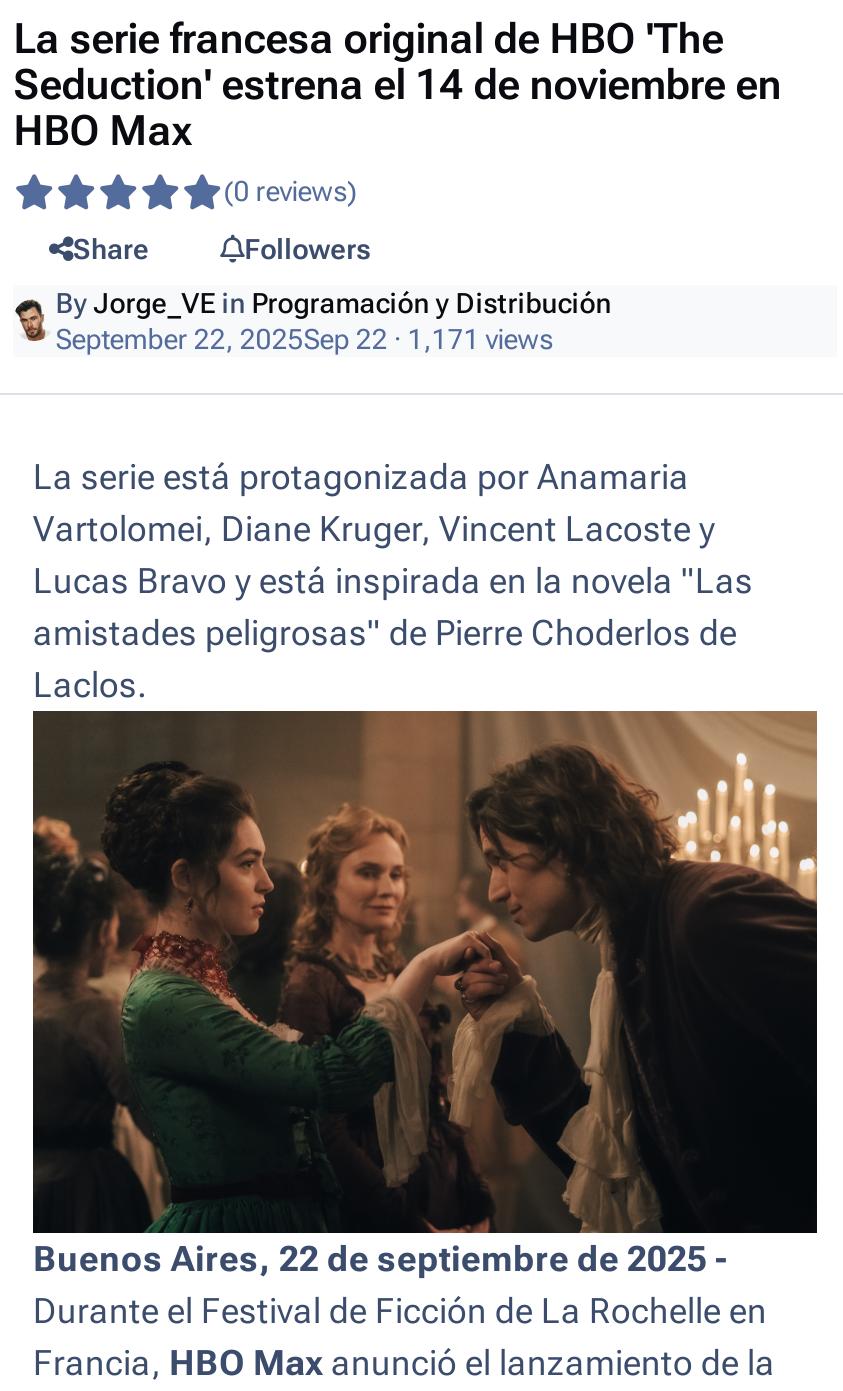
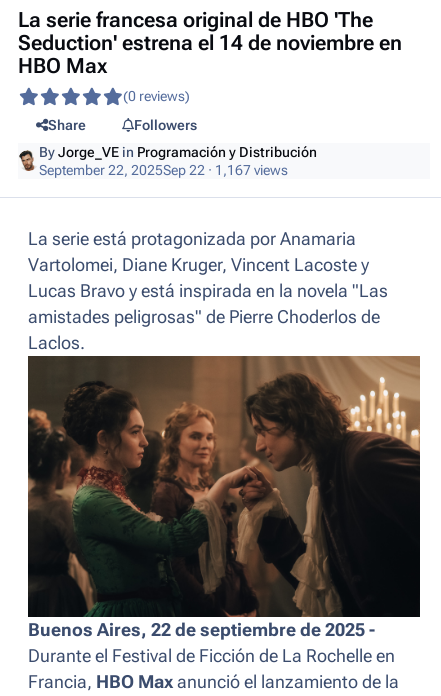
- September 22, 2025Sep 22 · 1,171 views
+ September 22, 2025Sep 22 · 1,167 views
